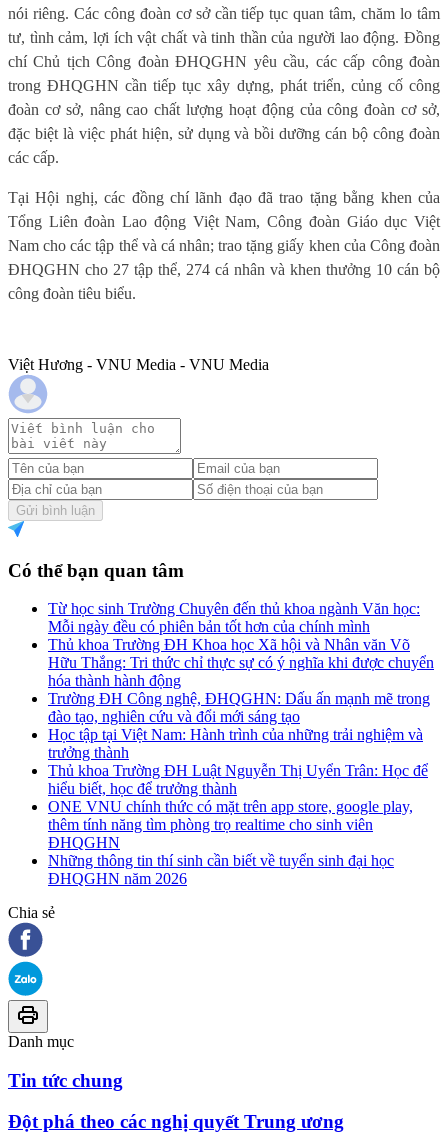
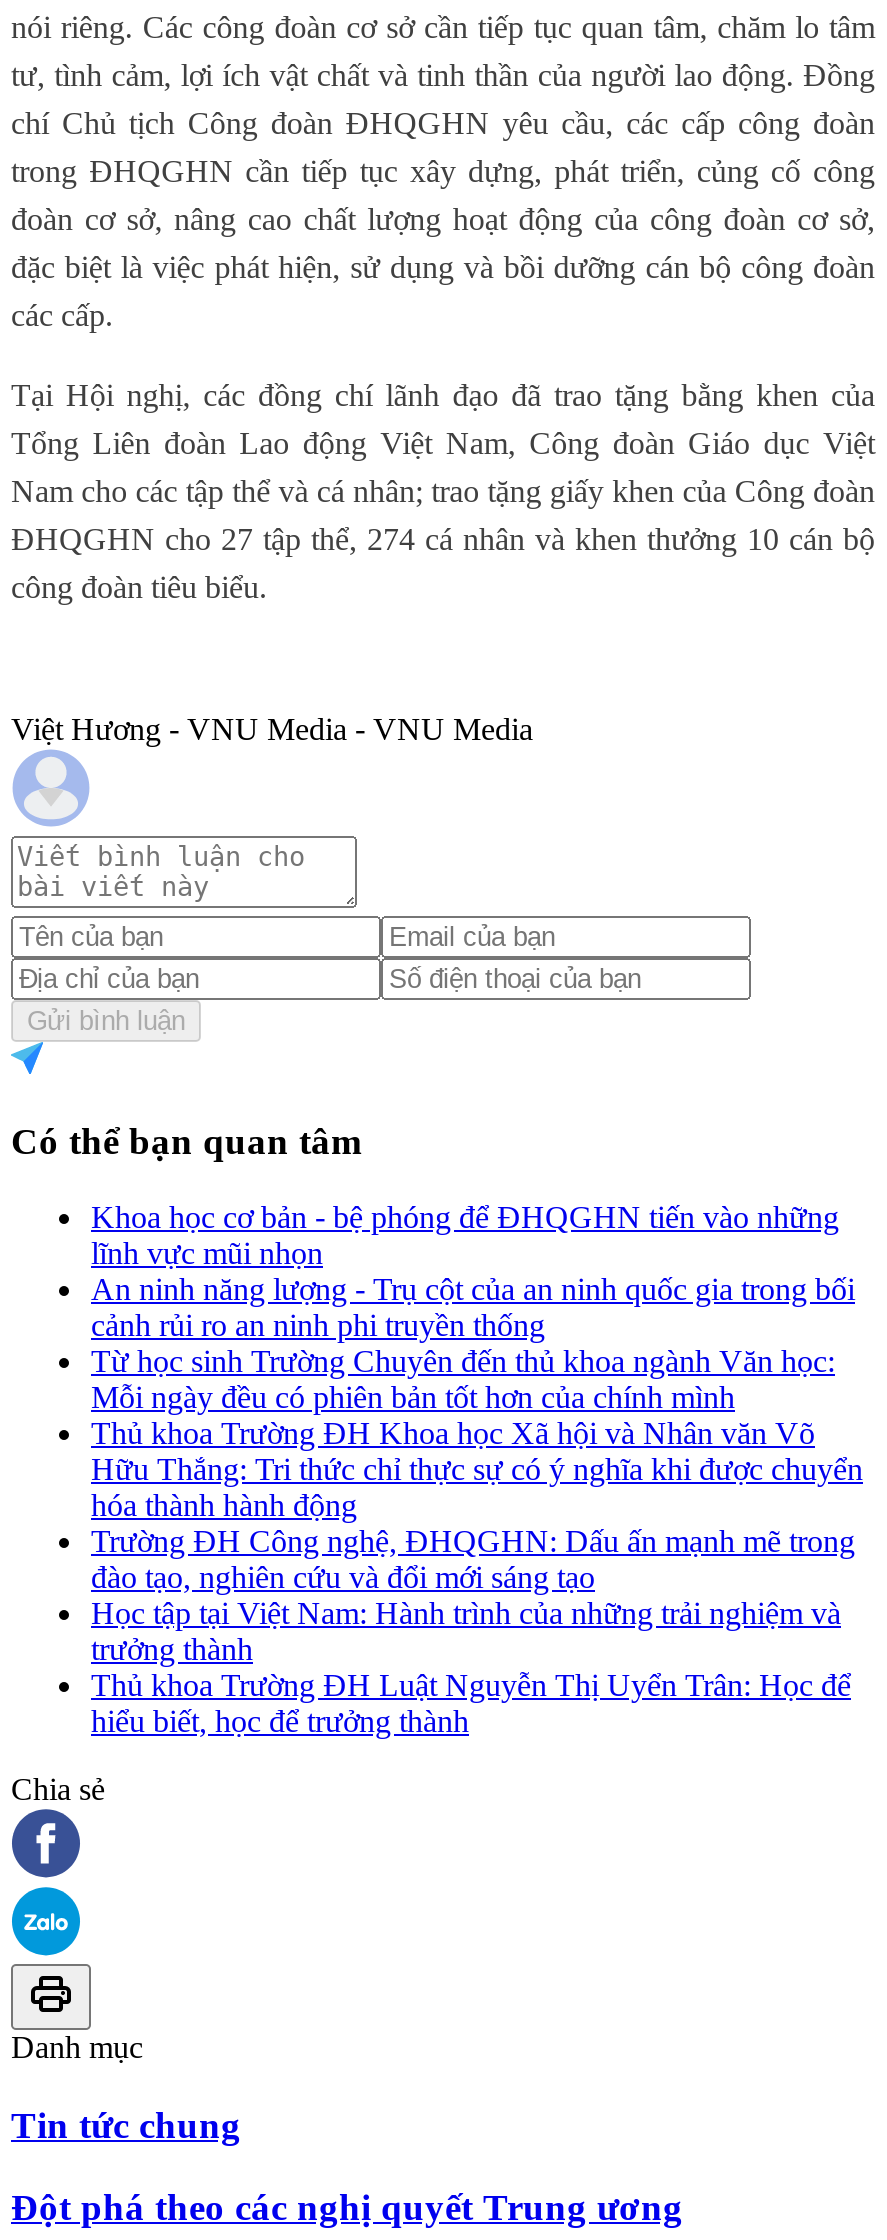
+ Khoa học cơ bản - bệ phóng để ĐHQGHN tiến vào những
+ lĩnh vực mũi nhọn
+ An ninh năng lượng - Trụ cột của an ninh quốc gia trong bối
+ cảnh rủi ro an ninh phi truyền thống

moved down: Từ học sinh Trường Chuyên đến thủ khoa ngành Văn học: | Mỗi ngày đều có phiên bản tốt hơn của chính mình | Thủ khoa Trường ĐH Khoa học Xã hội và Nhân văn Võ | ... | Thủ khoa Trường ĐH Luật Nguyễn Thị Uyển Trân: Học để | hiểu biết, học để trưởng thành

- ONE VNU chính thức có mặt trên app store, google play,
- thêm tính năng tìm phòng trọ realtime cho sinh viên
- ĐHQGHN
- Những thông tin thí sinh cần biết về tuyển sinh đại học
- ĐHQGHN năm 2026
